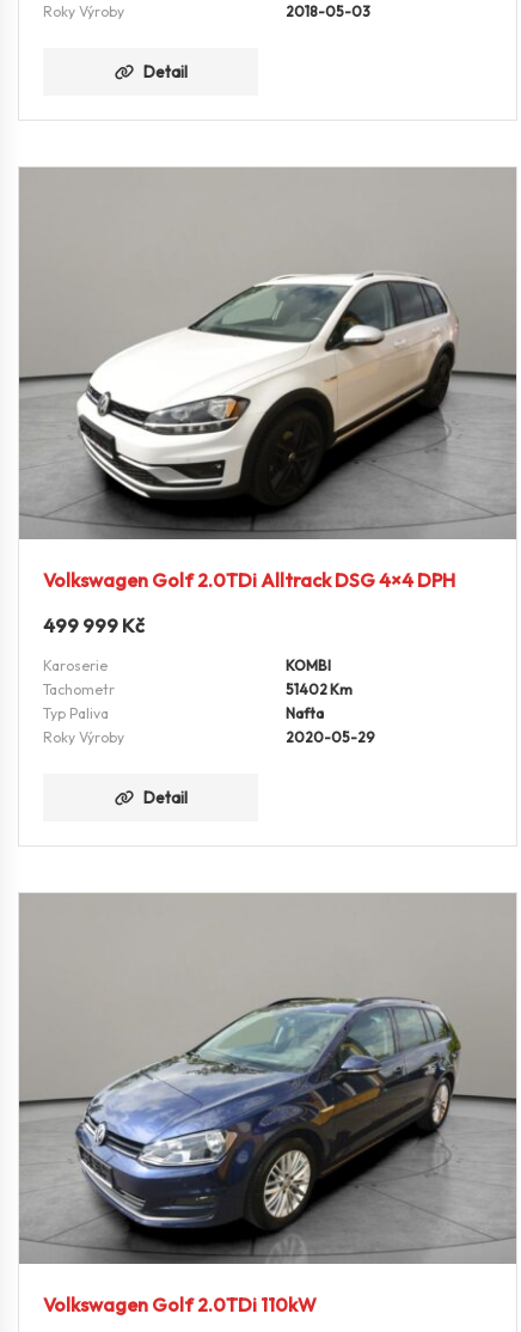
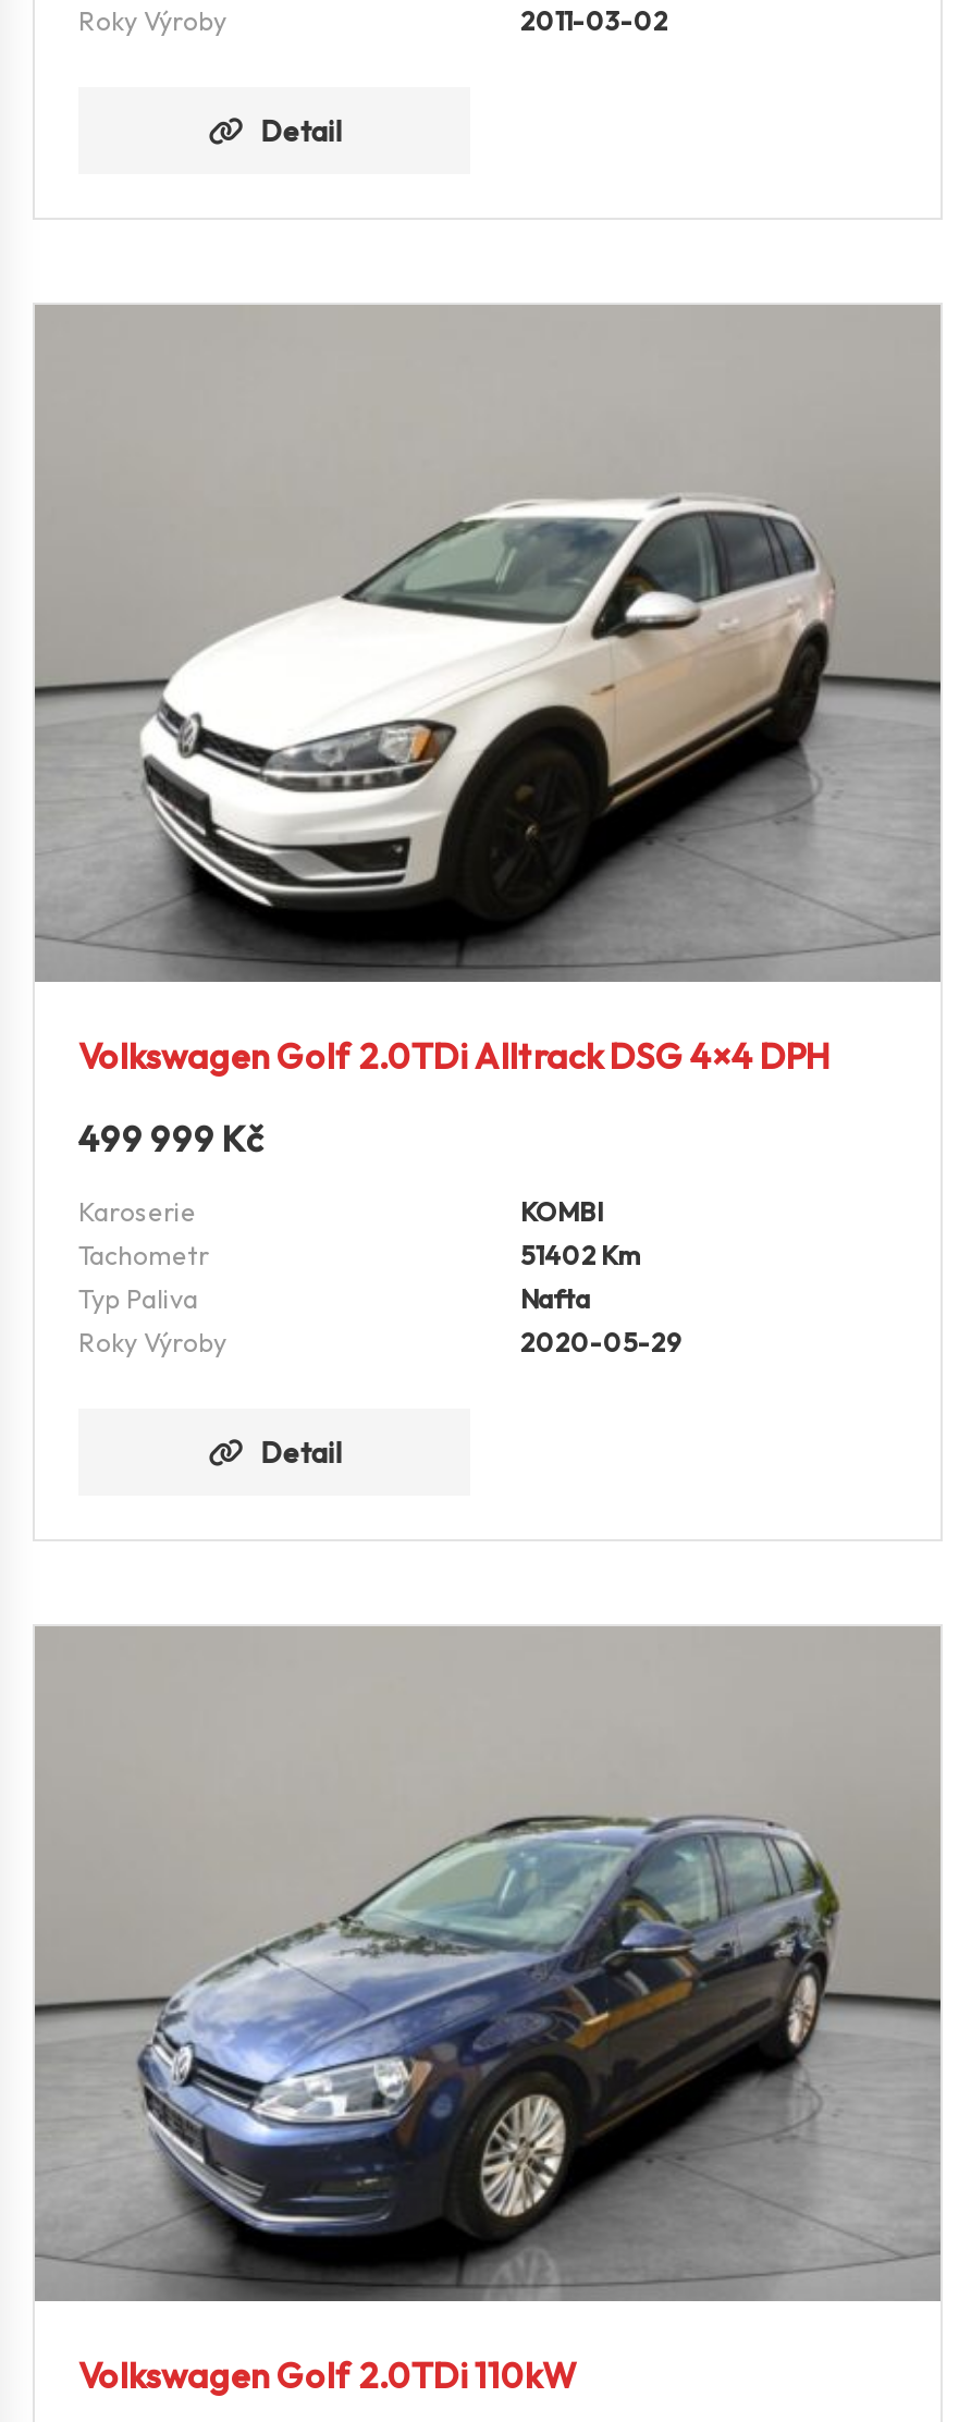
- 2018-05-03
+ 2011-03-02
